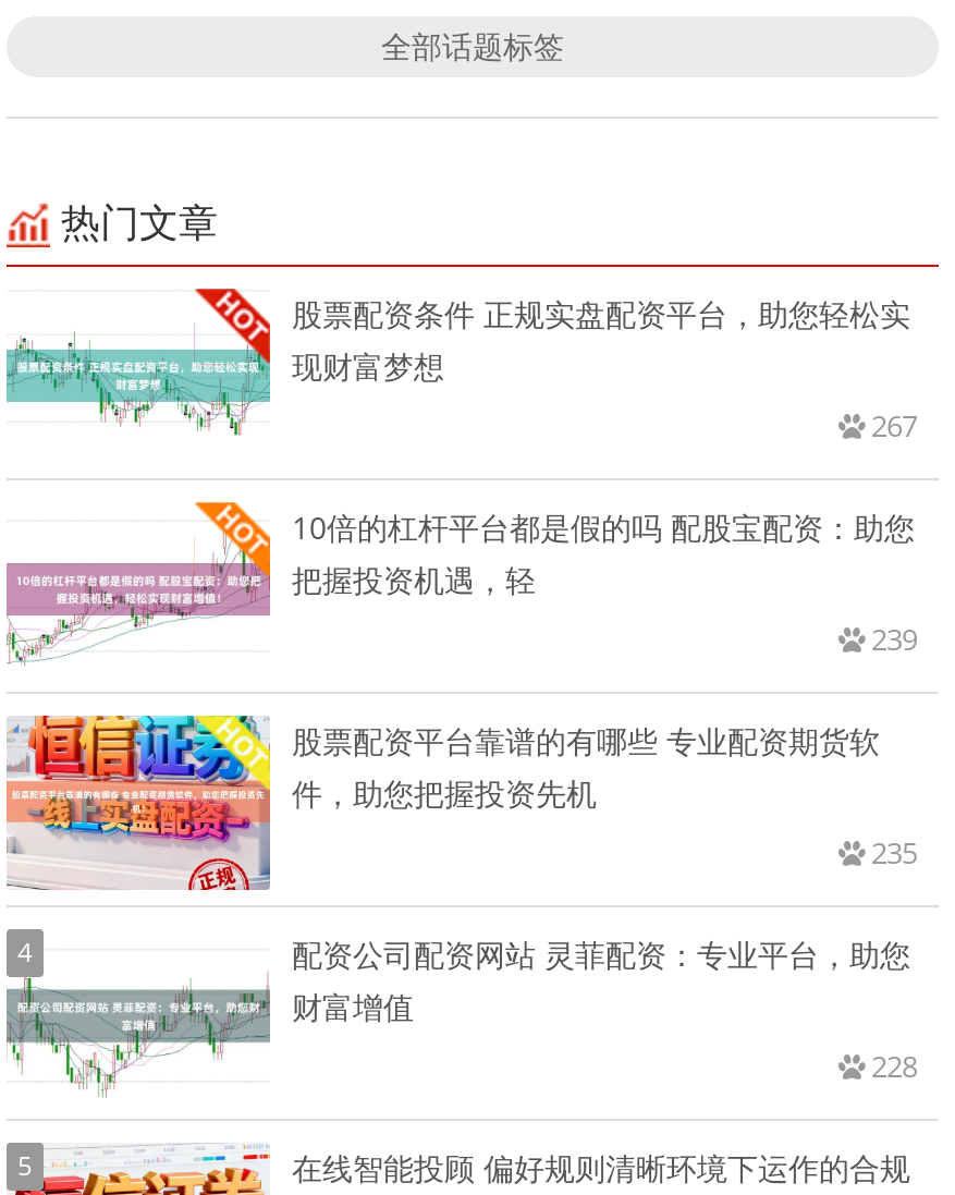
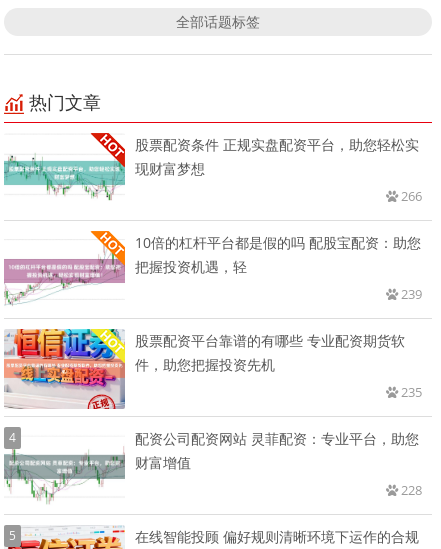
- 267
+ 266
